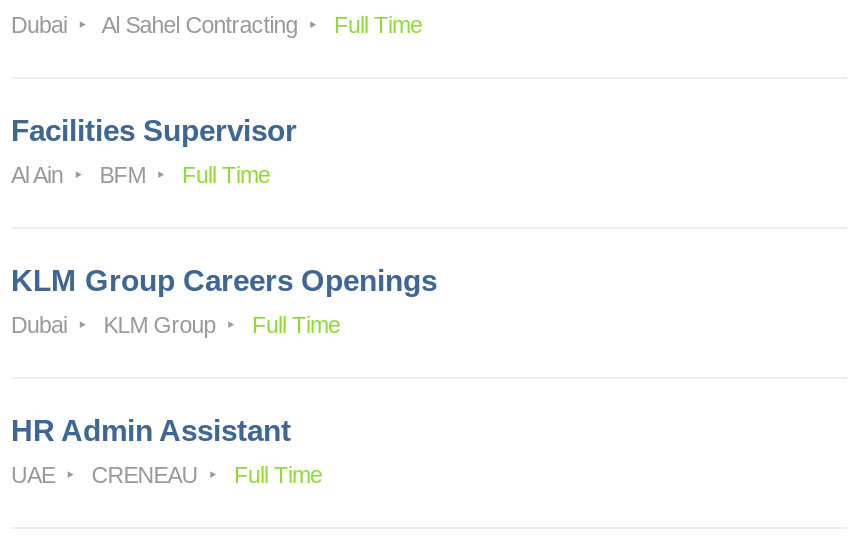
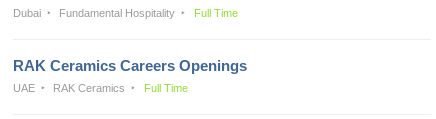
- Al Sahel Contracting
+ Fundamental Hospitality

- Facilities Supervisor
- Al Ain
- BFM
- Full Time
- KLM Group Careers Openings
- Dubai
- KLM Group
- Full Time
- HR Admin Assistant
+ RAK Ceramics Careers Openings

- CRENEAU
+ RAK Ceramics
